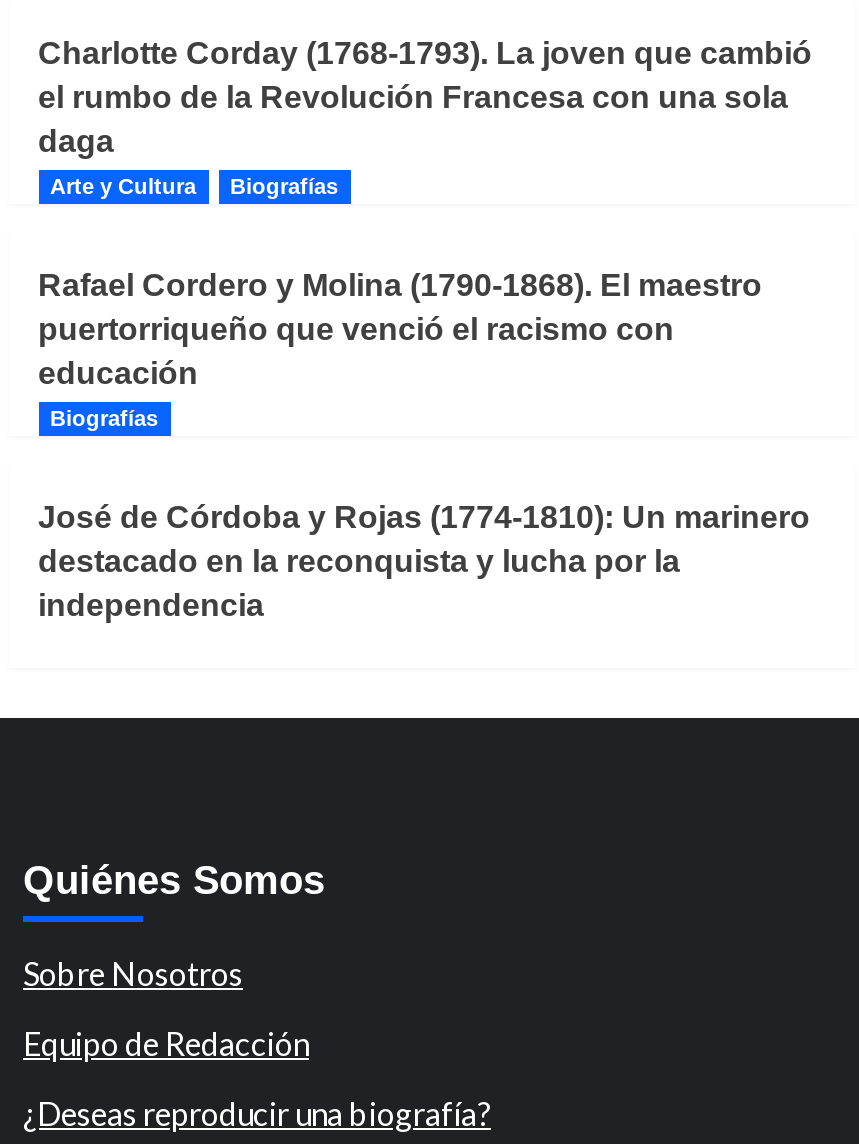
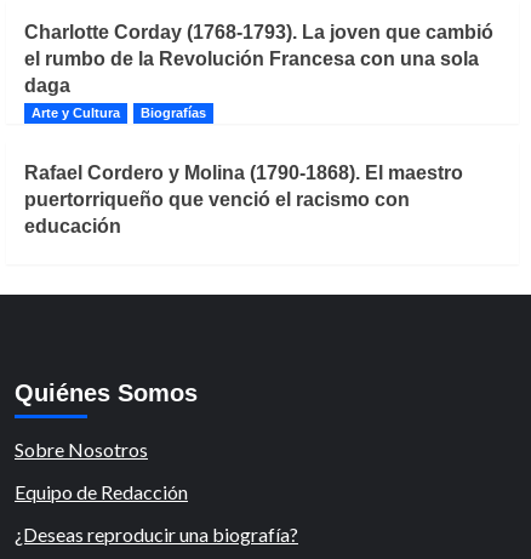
- Biografías
- José de Córdoba y Rojas (1774-1810): Un marinero
- destacado en la reconquista y lucha por la
- independencia
